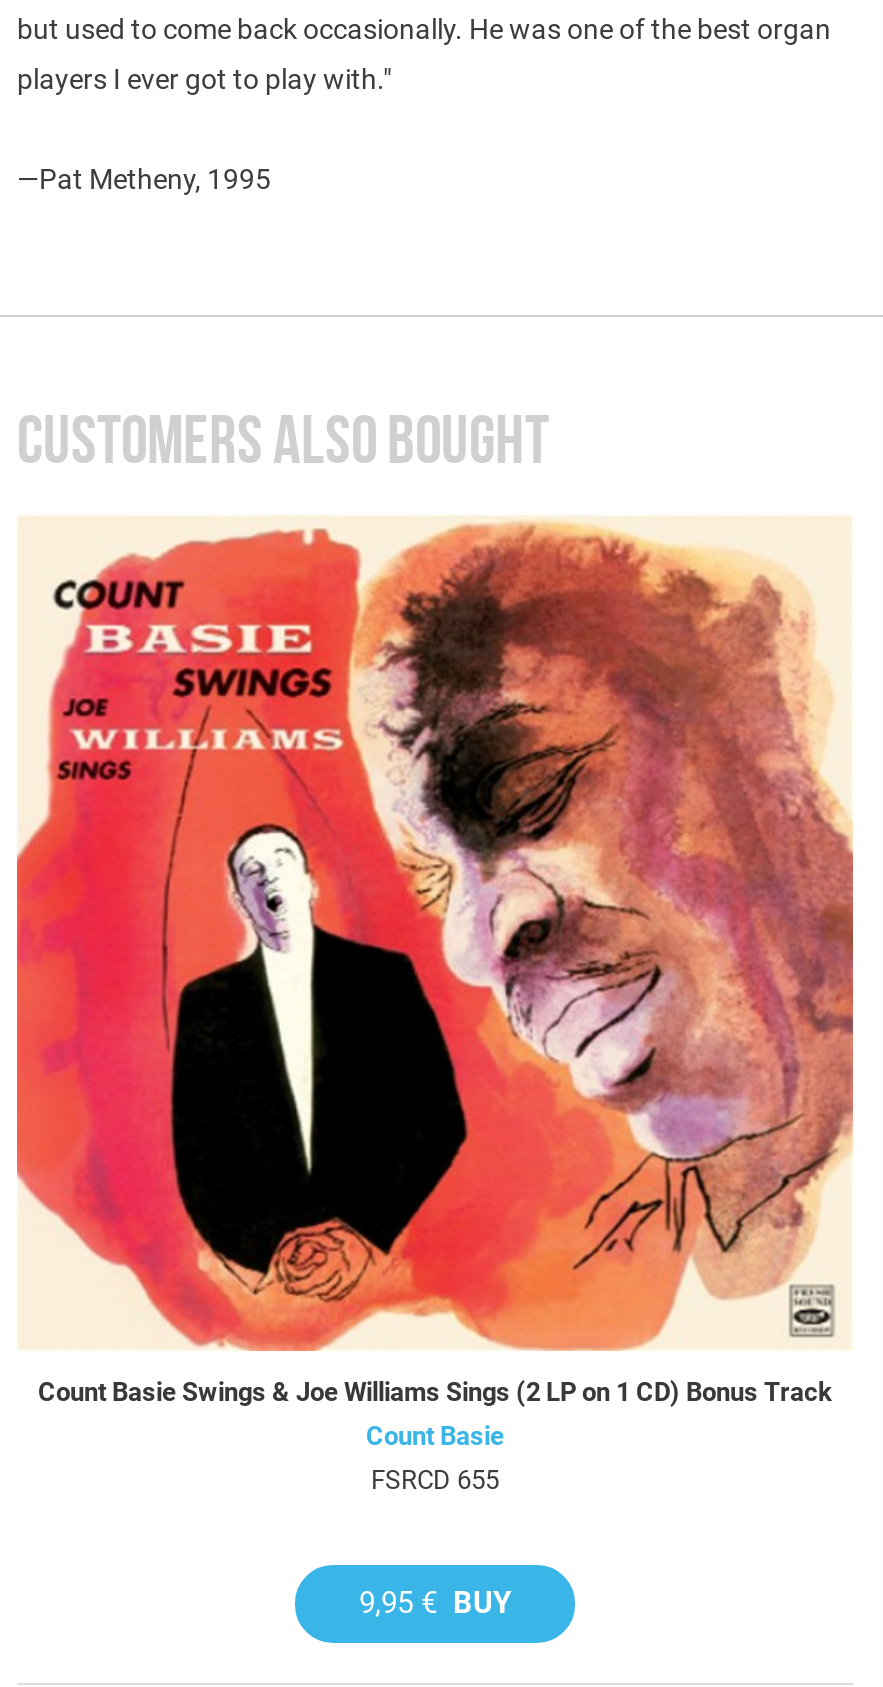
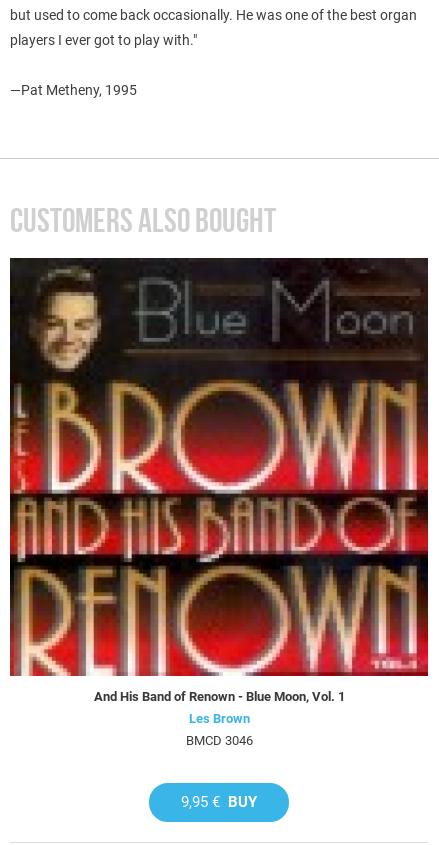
- [image]
- Count Basie Swings & Joe Williams Sings (2 LP on 1 CD) Bonus Track
+ [image]
+ And His Band of Renown - Blue Moon, Vol. 1

- Count Basie
+ Les Brown

- FSRCD 655
+ BMCD 3046
